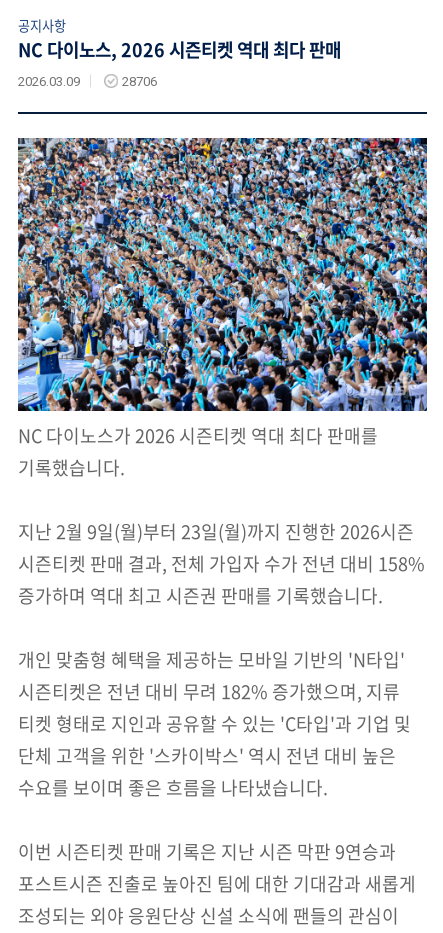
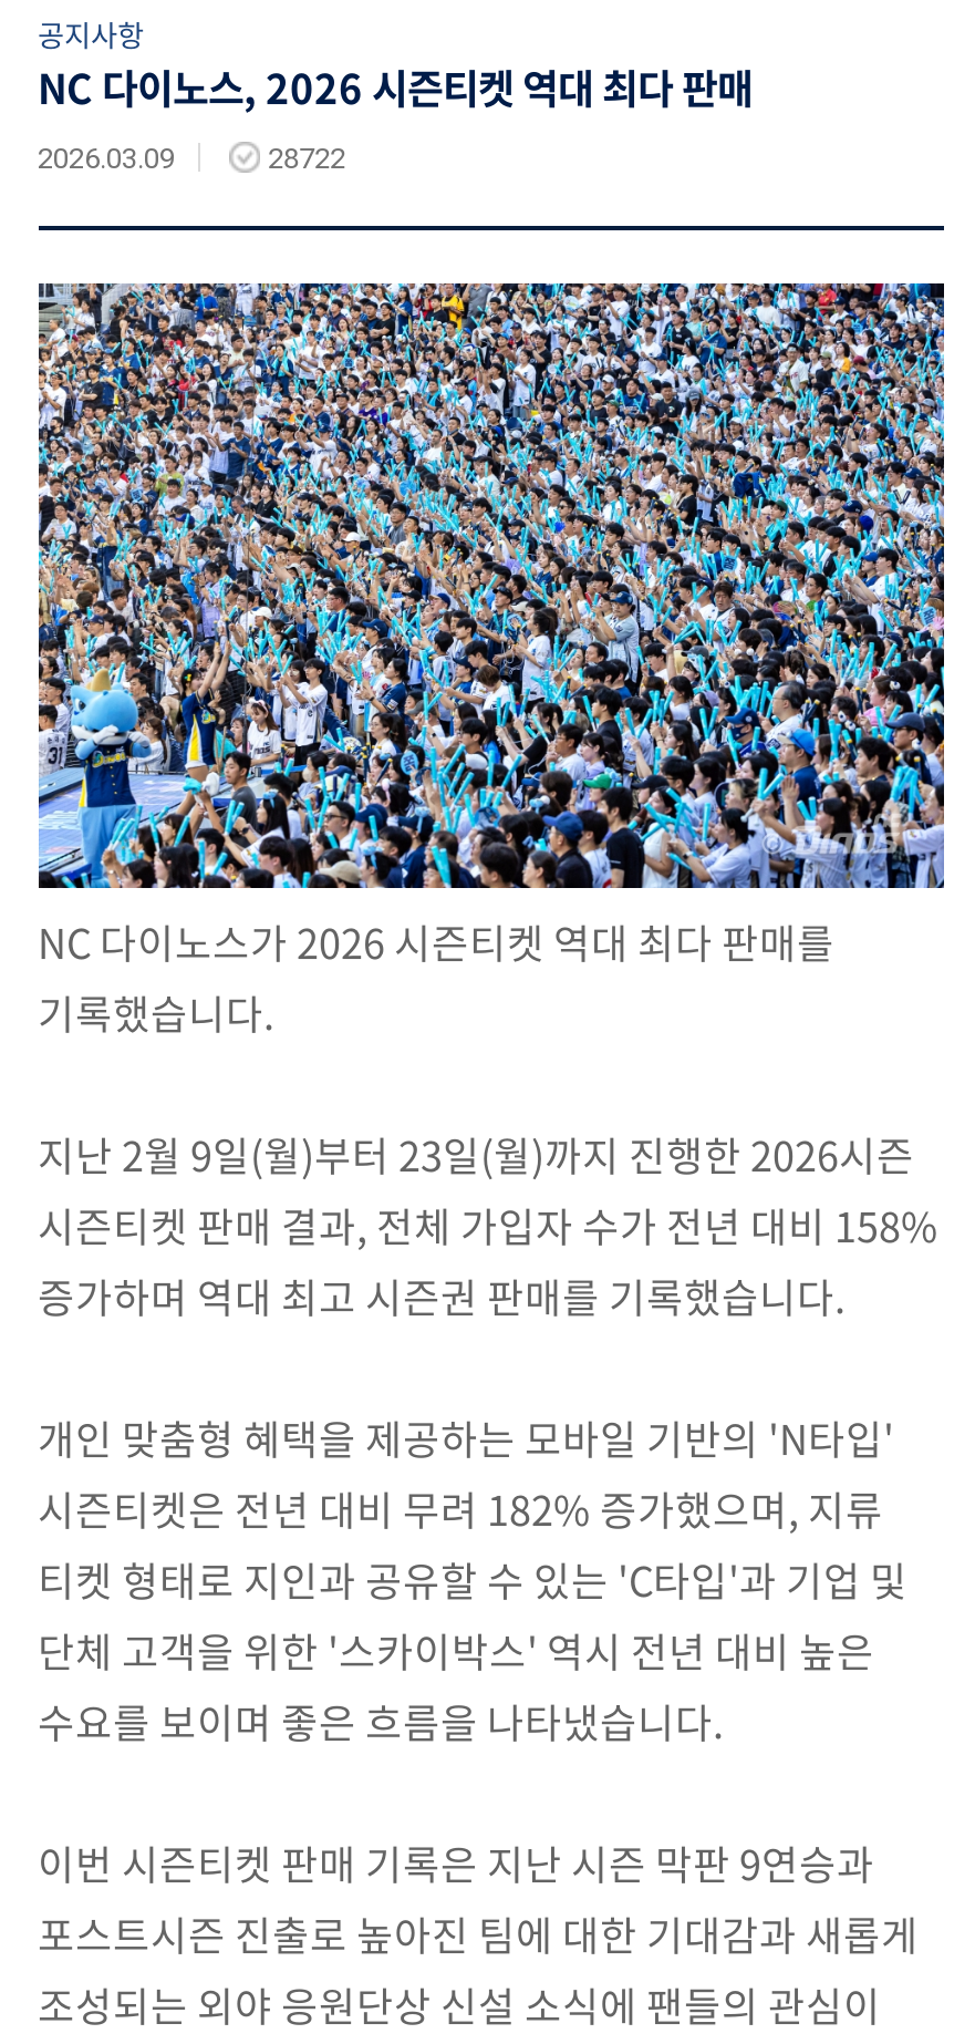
- 28706
+ 28722
